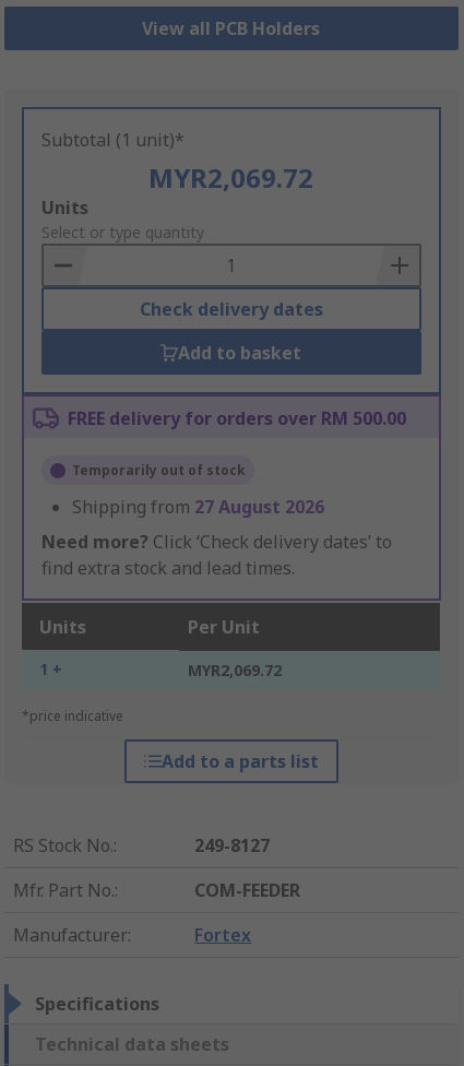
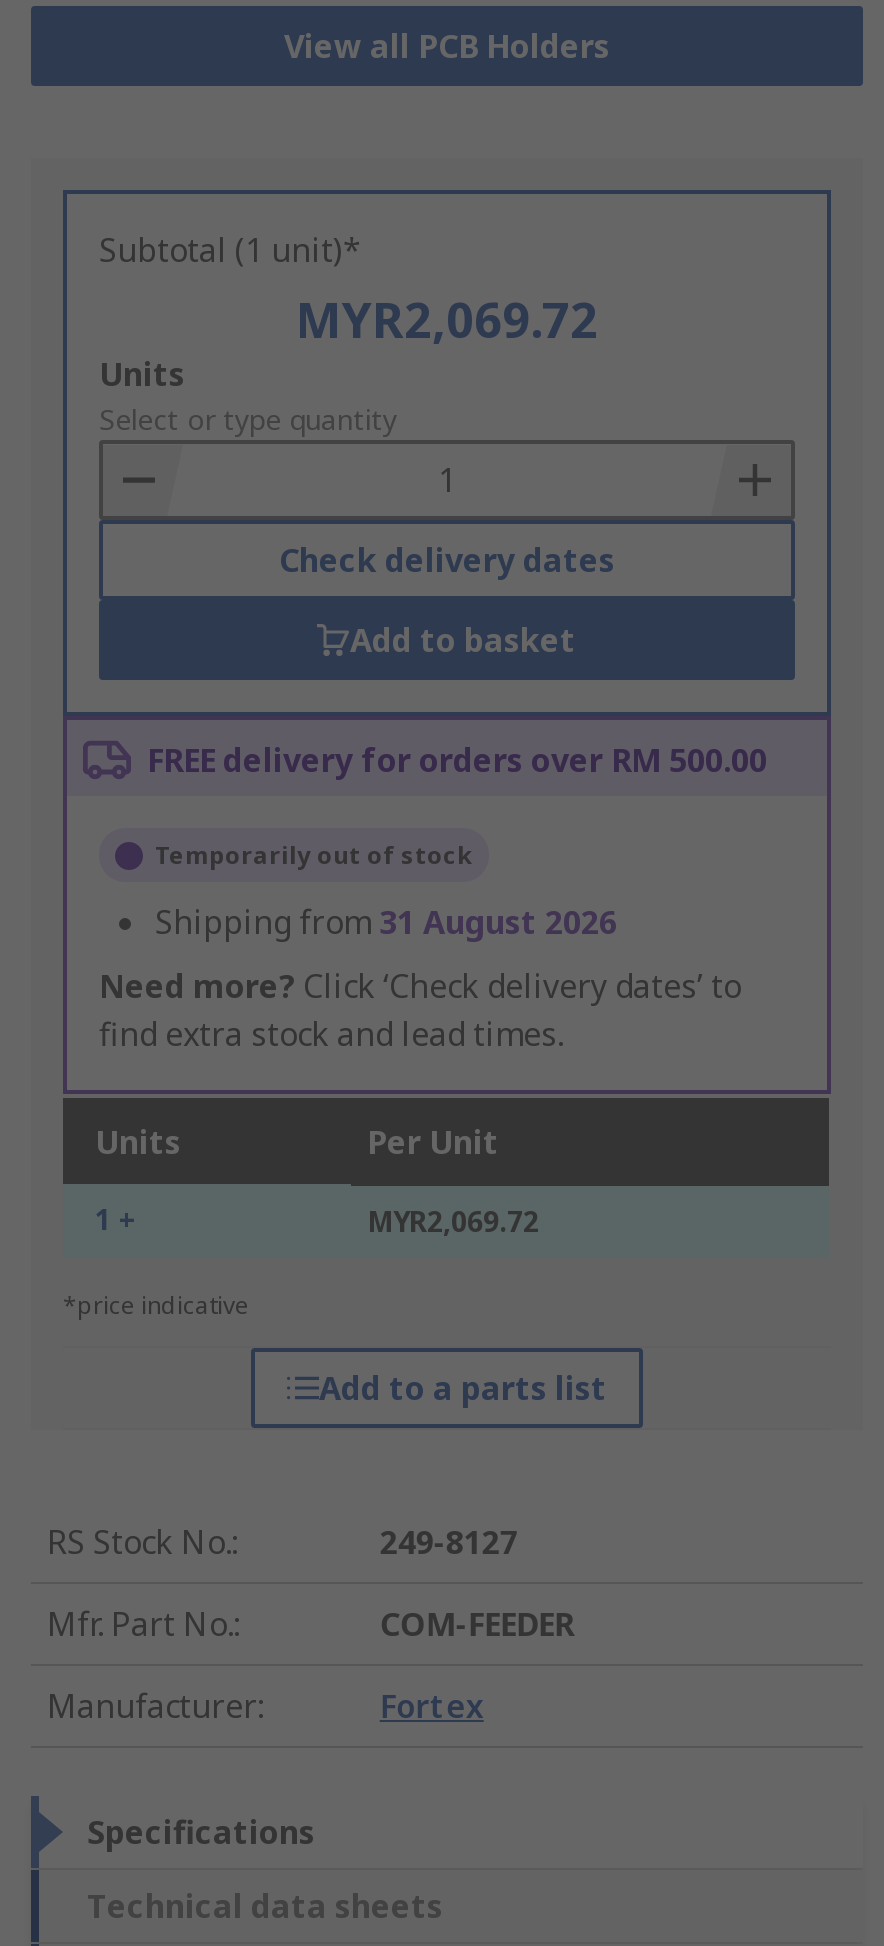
- Shipping from 27 August 2026
+ Shipping from 31 August 2026
